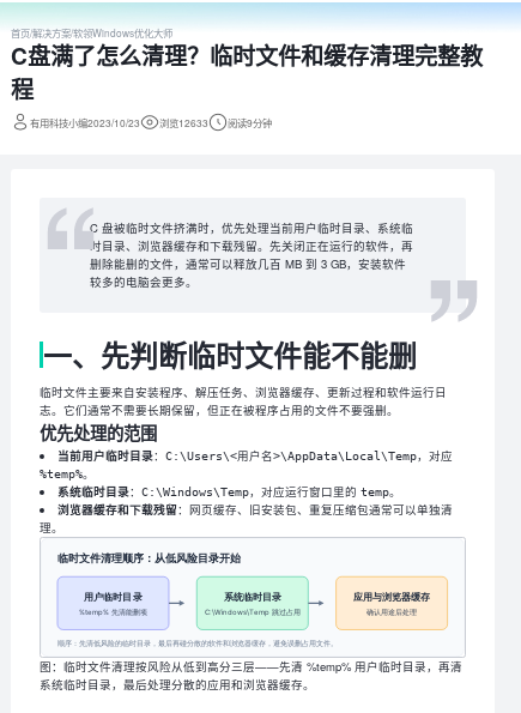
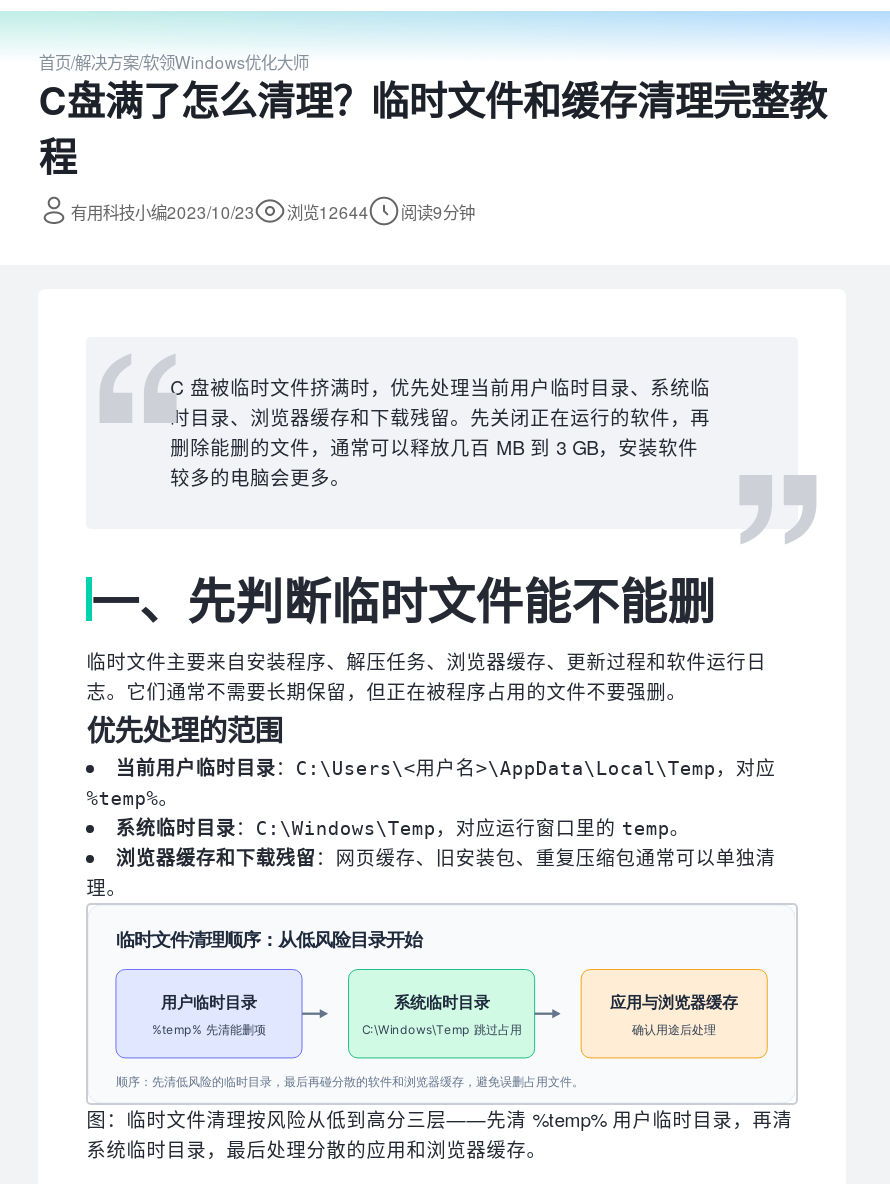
- 有用科技小编2023/10/23 浏览12633 阅读9分钟
+ 有用科技小编2023/10/23 浏览12644 阅读9分钟
